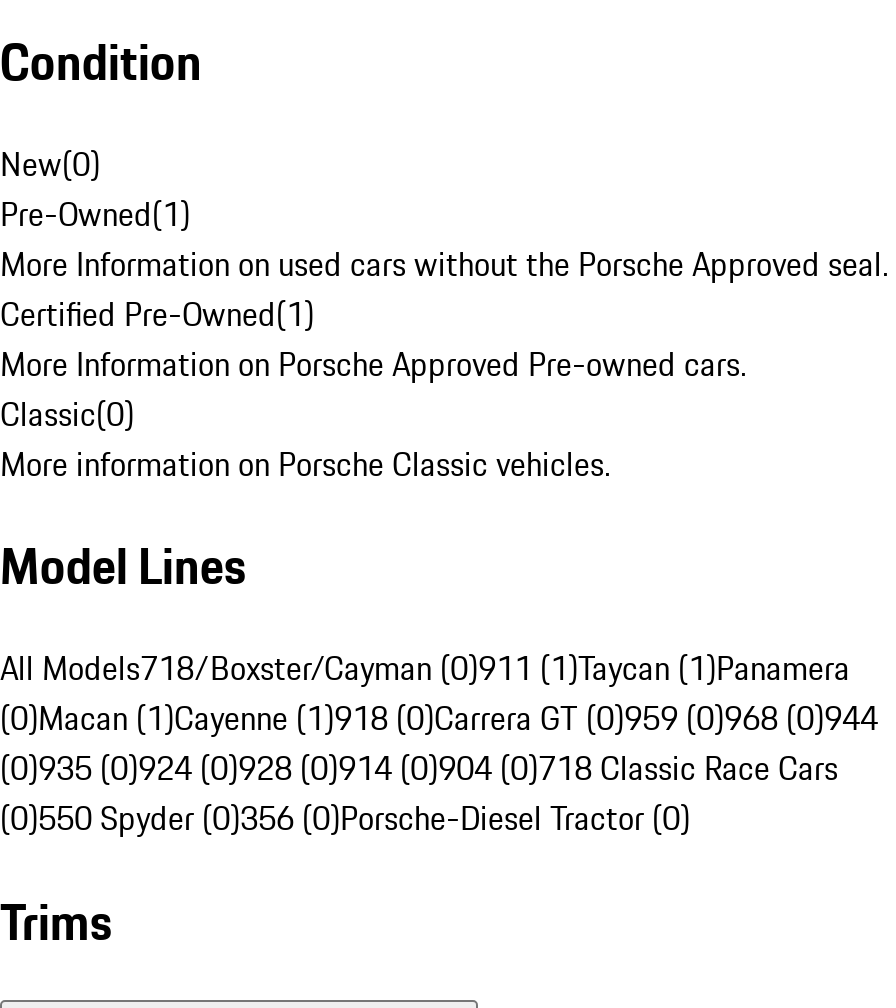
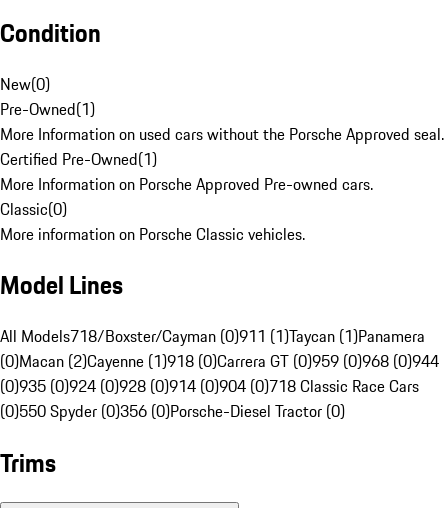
- (0)Macan (1)Cayenne (1)918 (0)Carrera GT (0)959 (0)968 (0)944
+ (0)Macan (2)Cayenne (1)918 (0)Carrera GT (0)959 (0)968 (0)944
